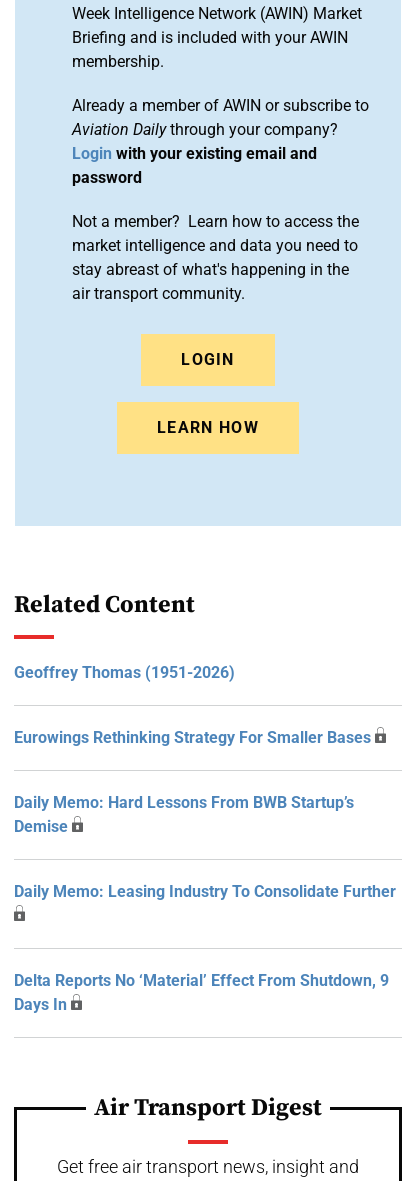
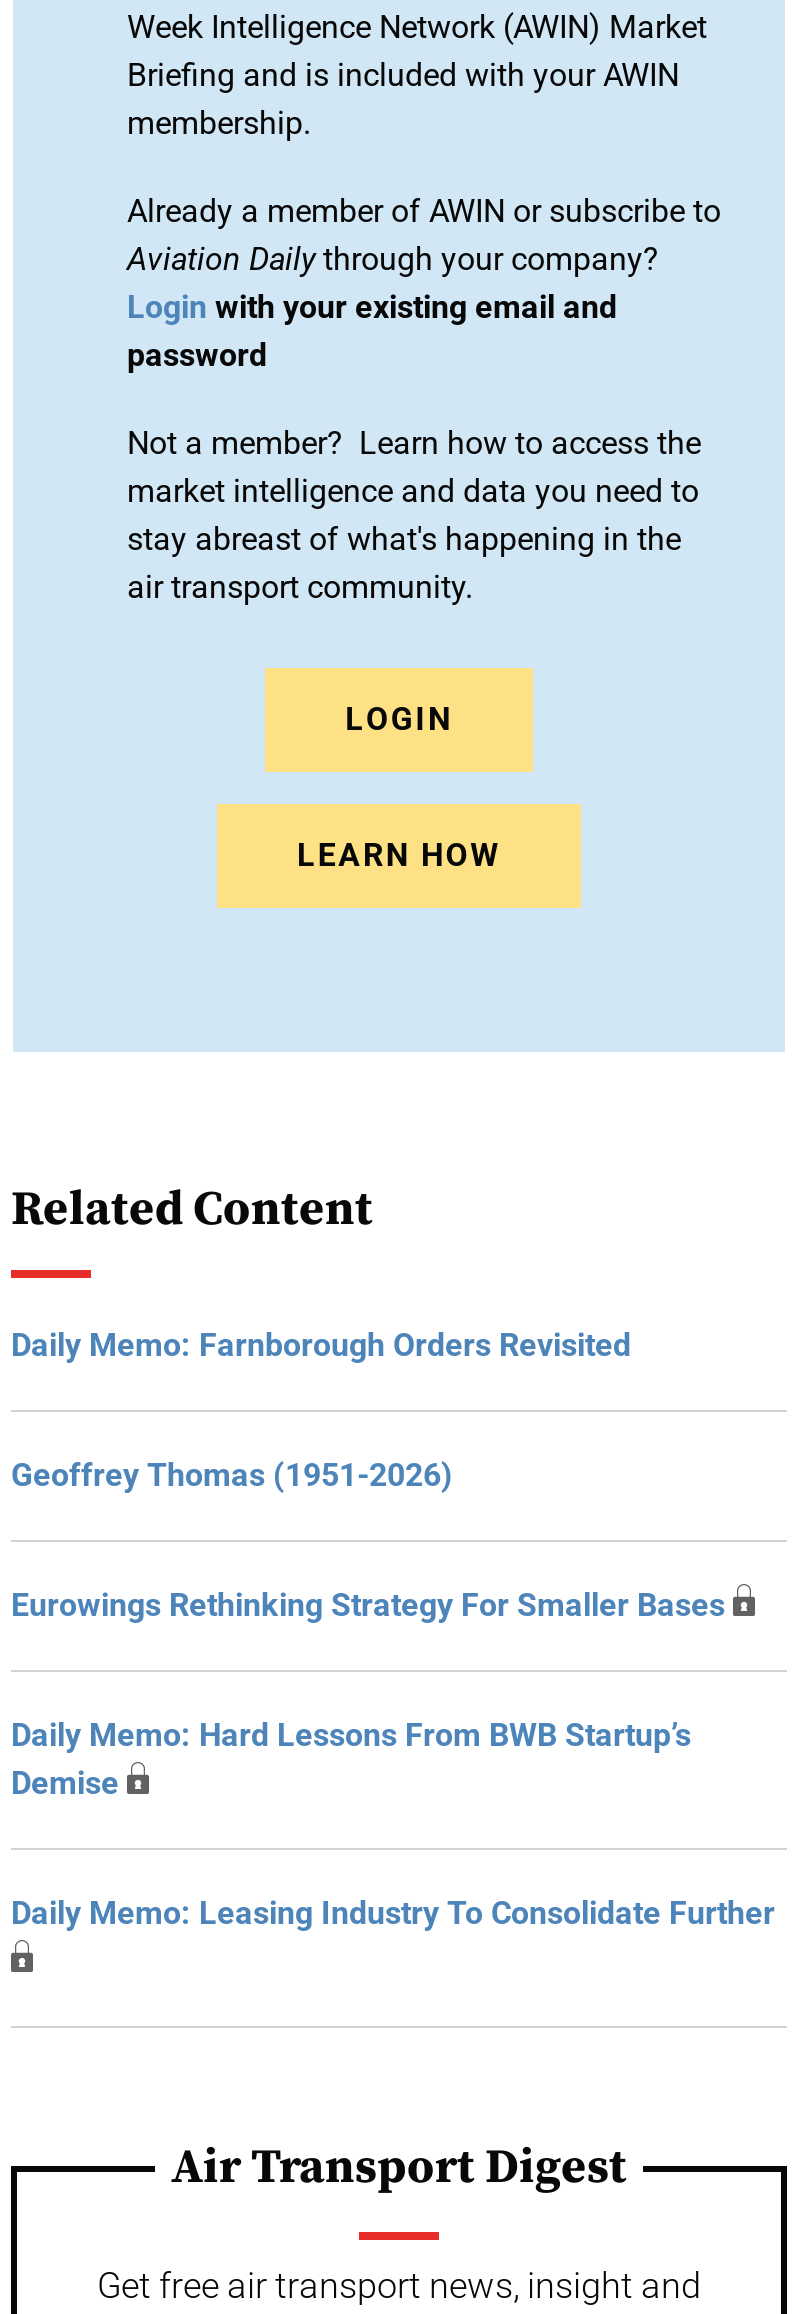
+ Daily Memo: Farnborough Orders Revisited

moved down: Geoffrey Thomas (1951-2026) | Eurowings Rethinking Strategy For Smaller Bases | Daily Memo: Hard Lessons From BWB Startup’s | Demise | Daily Memo: Leasing Industry To Consolidate Further

- Delta Reports No ‘Material’ Effect From Shutdown, 9
- Days In
